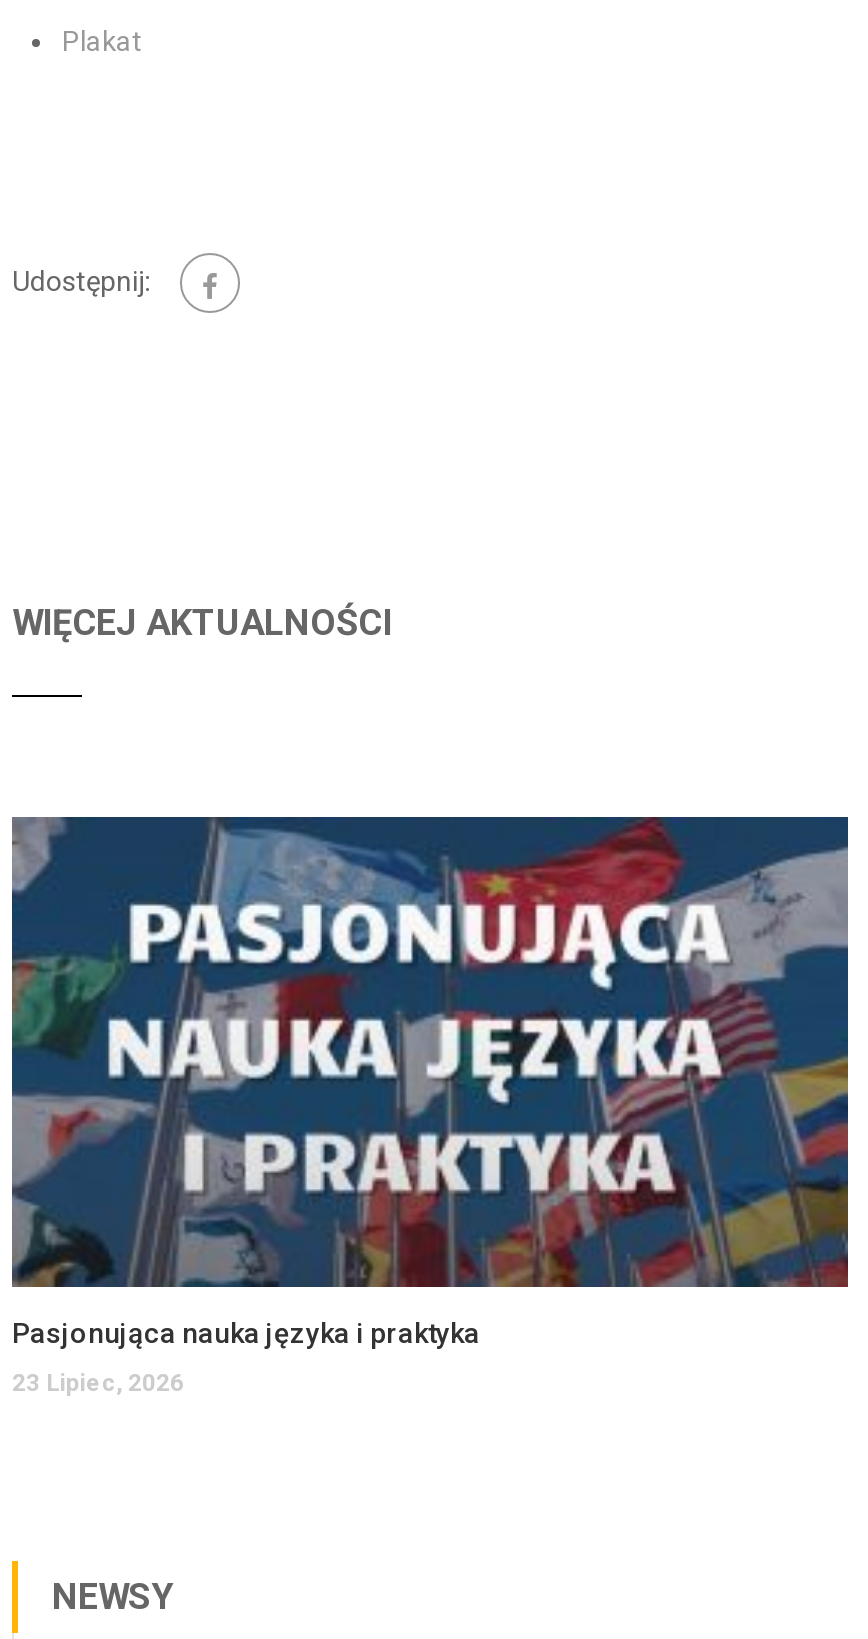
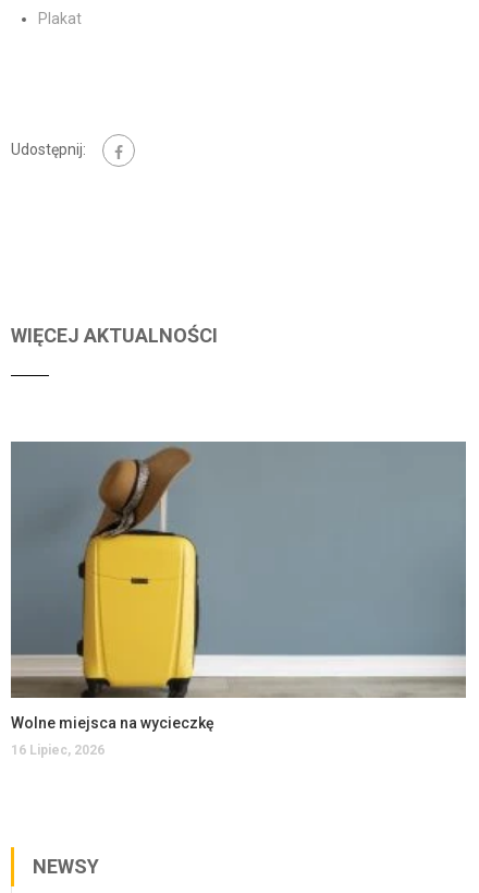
- [image]
- Pasjonująca nauka języka i praktyka
+ [image]
+ Wolne miejsca na wycieczkę

- 23 Lipiec, 2026
+ 16 Lipiec, 2026
